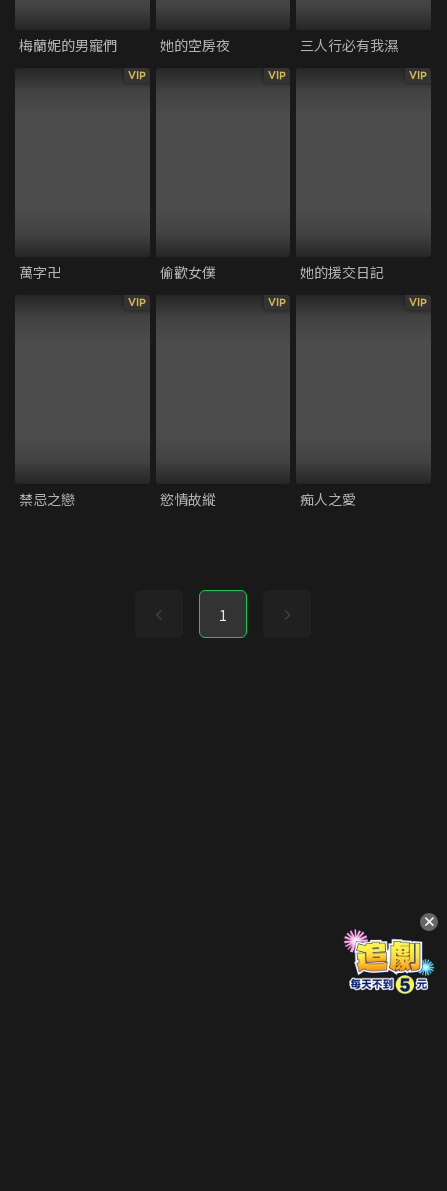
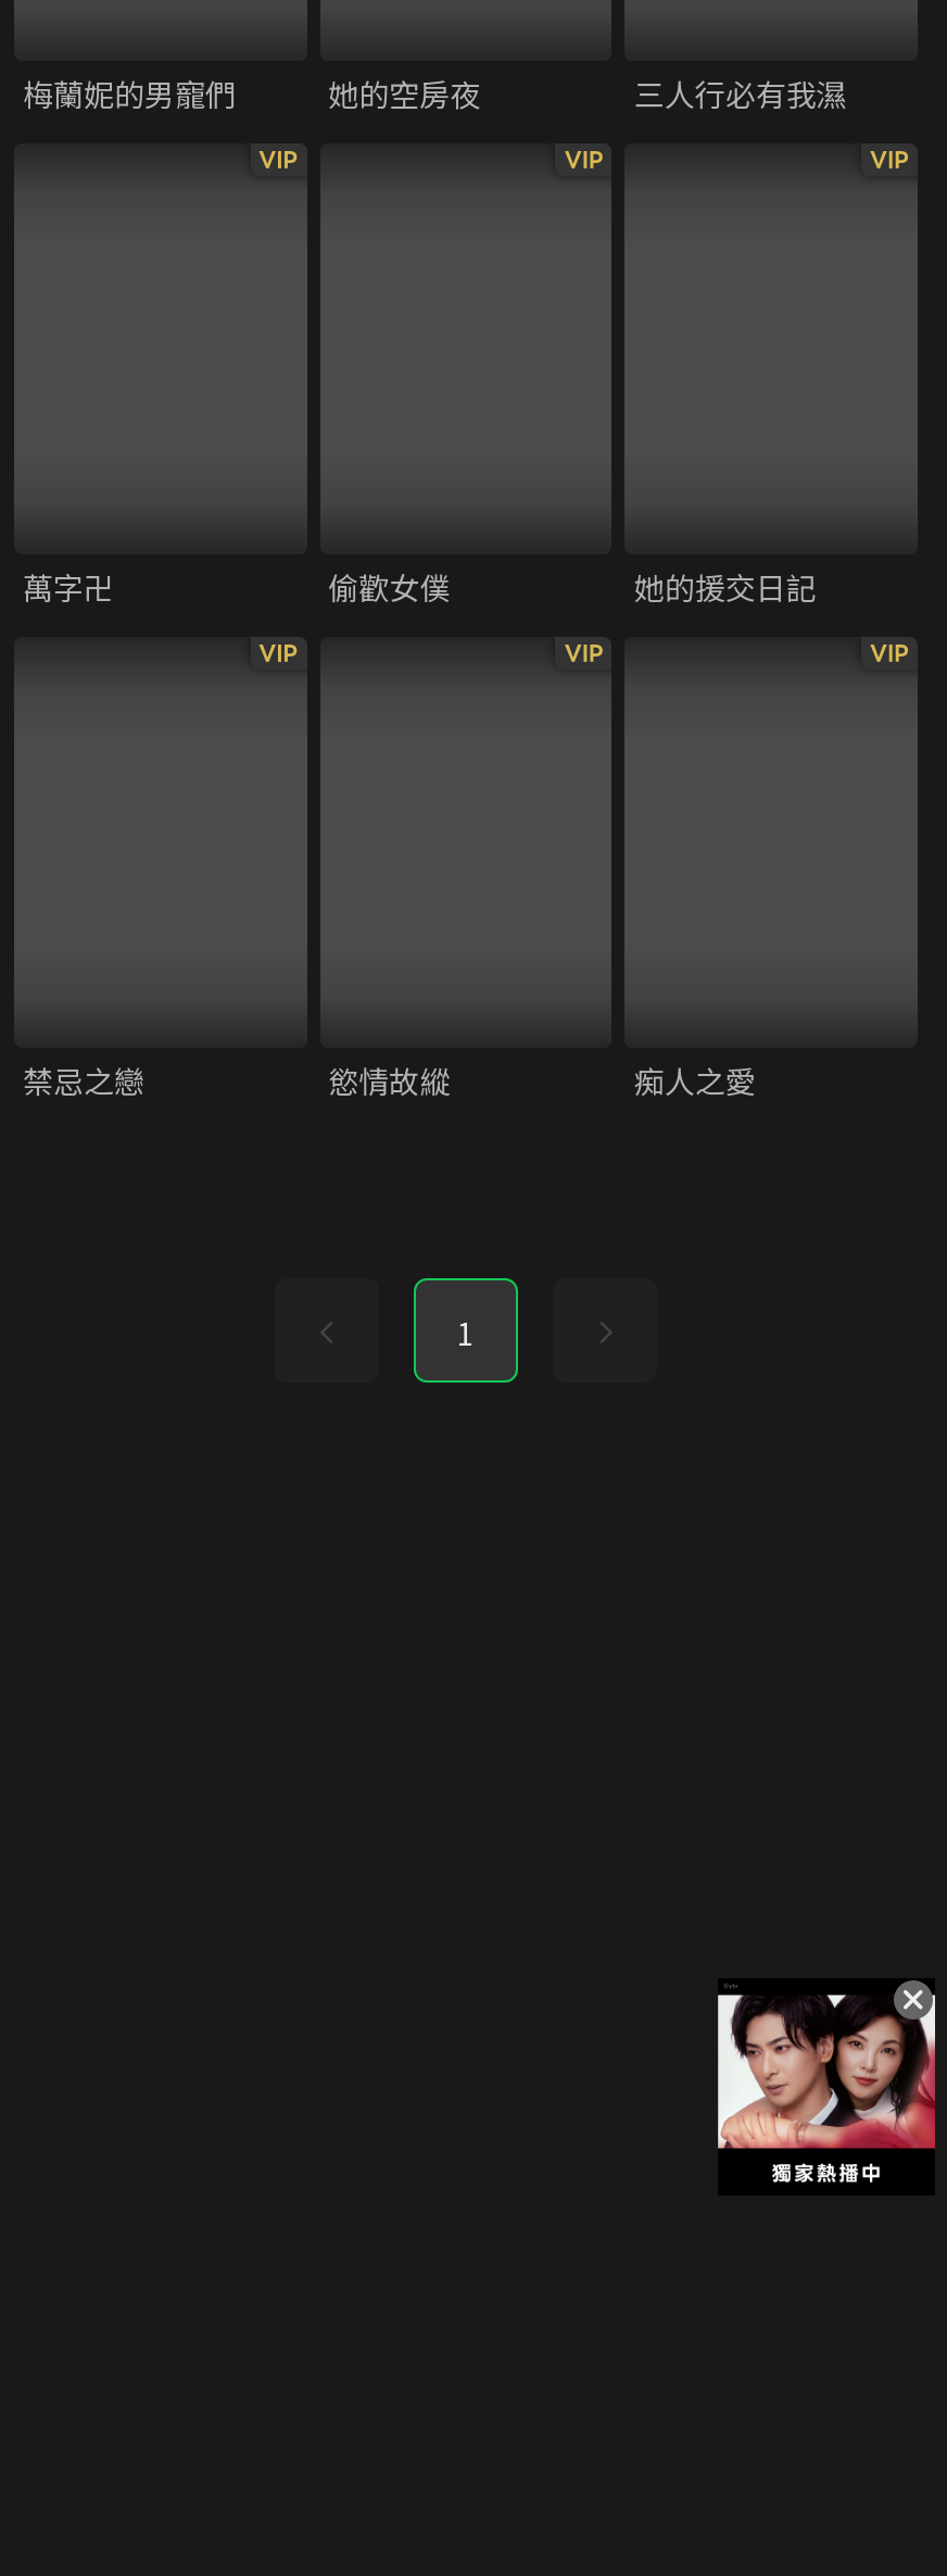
- [image]
+ [image]
